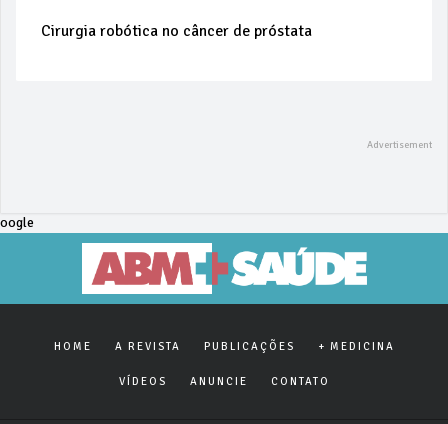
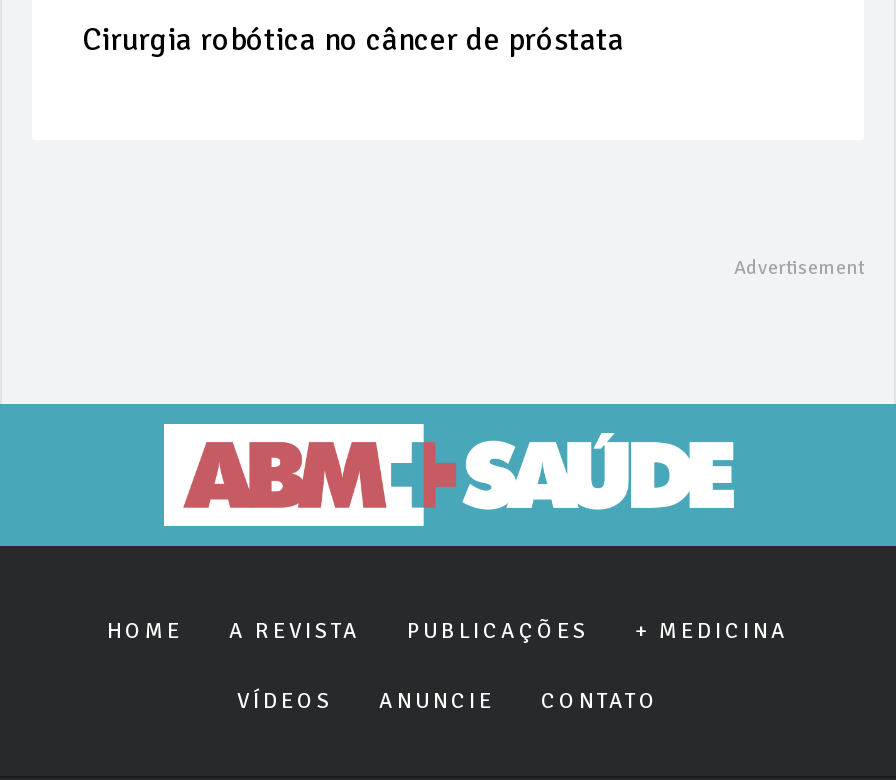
- oogle
